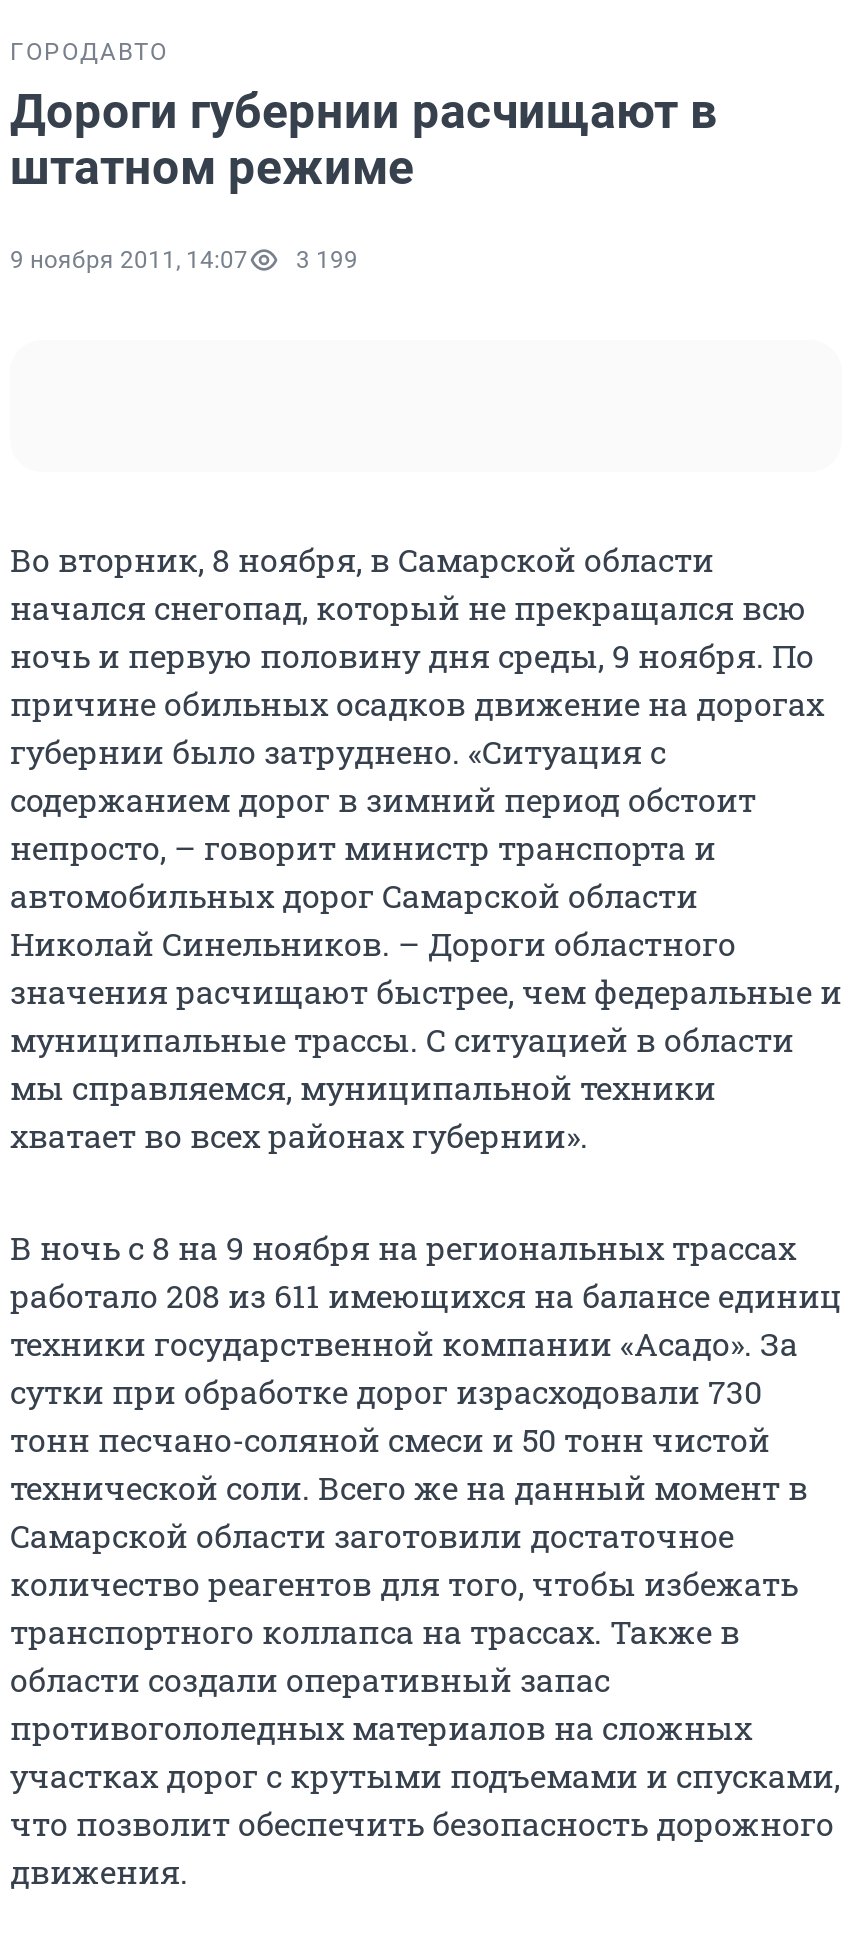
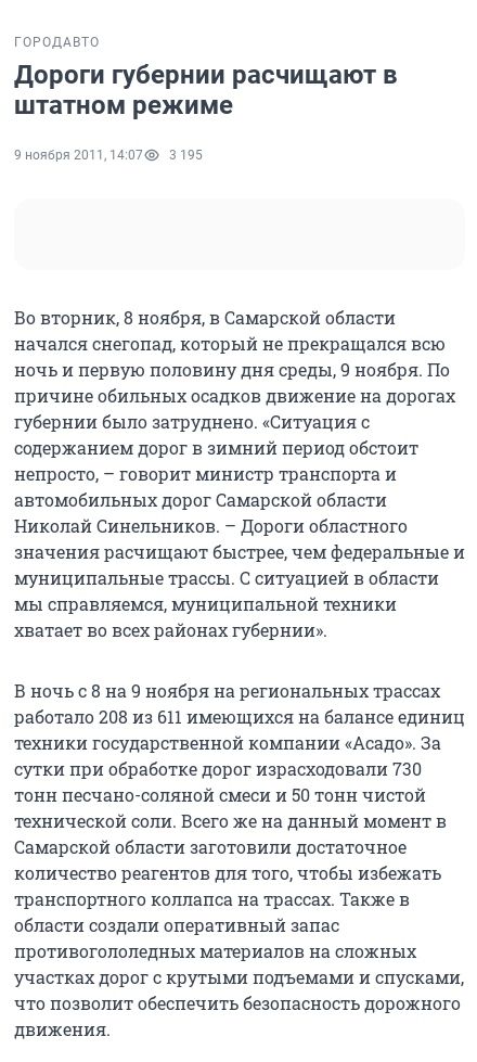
- 9 ноября 2011, 14:07 3 199
+ 9 ноября 2011, 14:07 3 195
